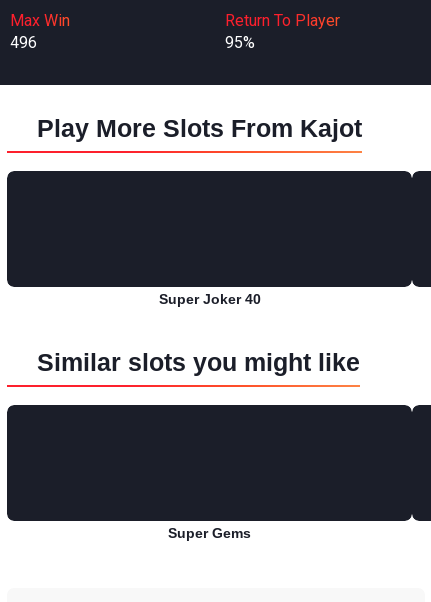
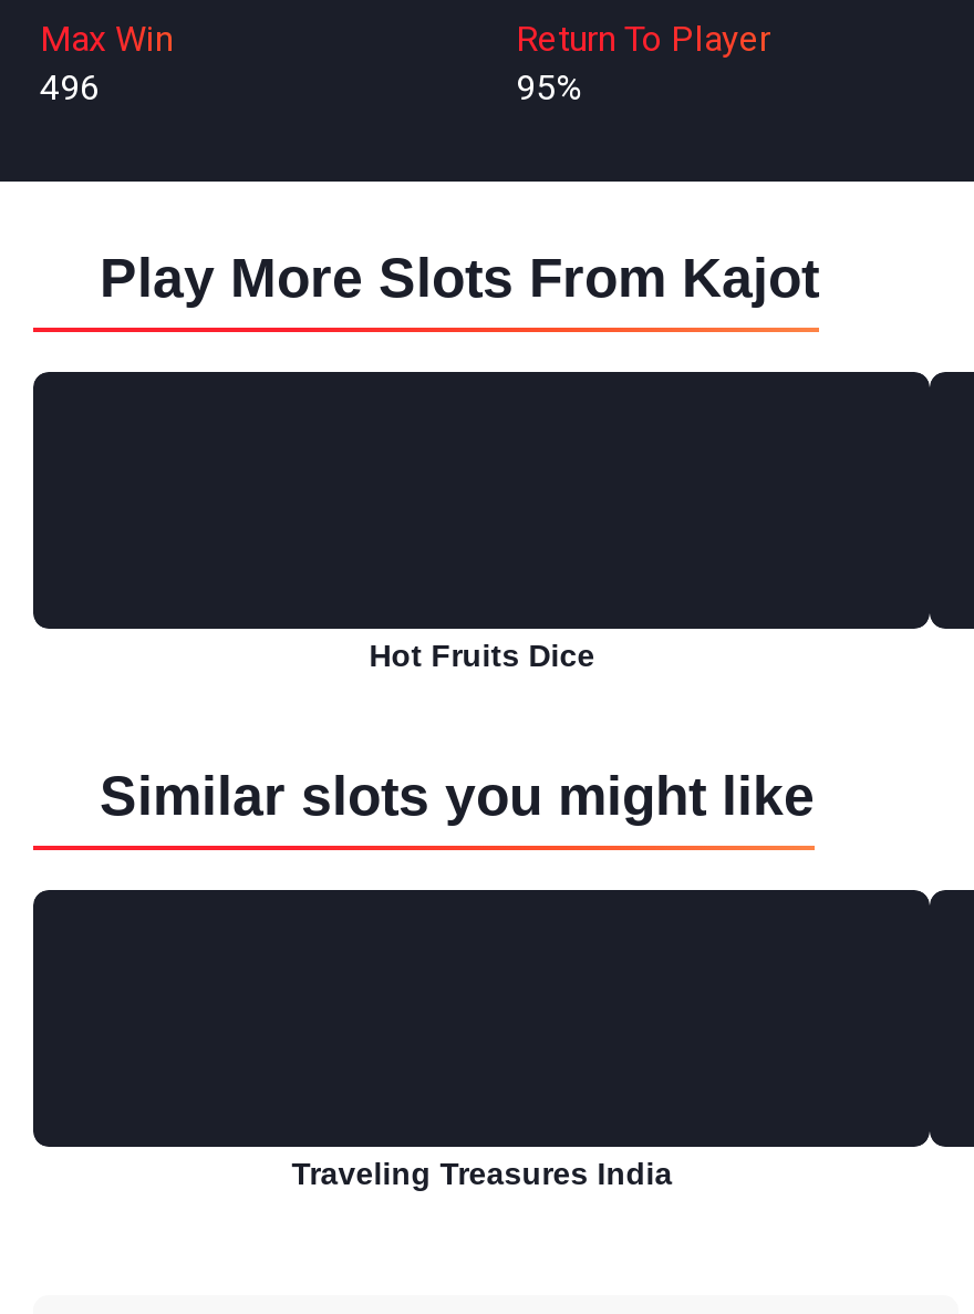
- Super Joker 40
+ Hot Fruits Dice

- Super Gems
+ Traveling Treasures India
